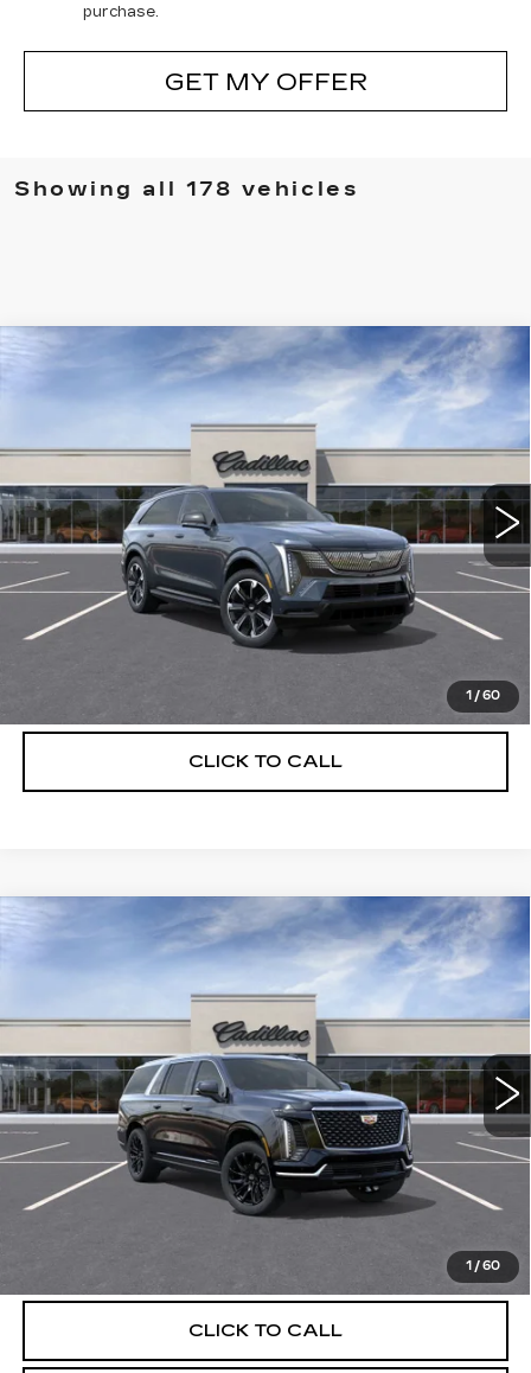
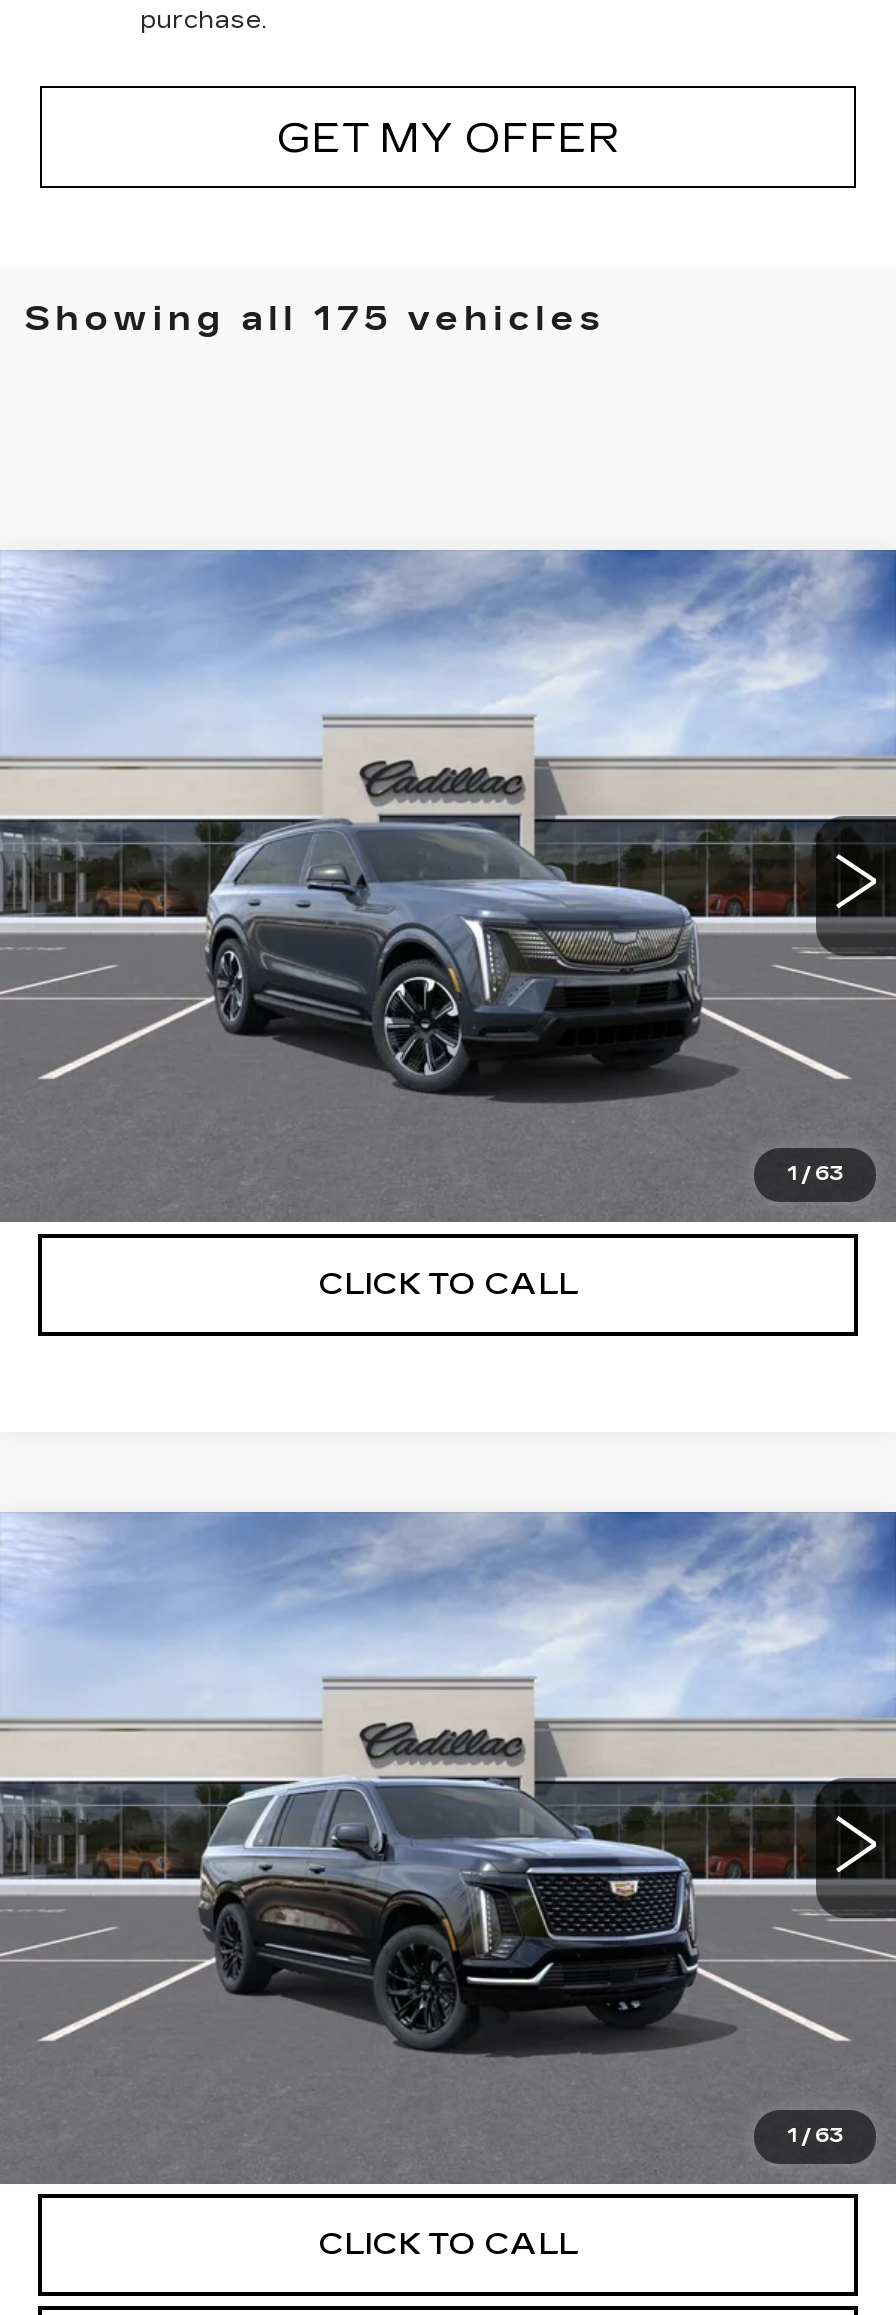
- Showing all 178 vehicles
+ Showing all 175 vehicles

- 1 / 60
+ 1 / 63

- 1 / 60
+ 1 / 63
